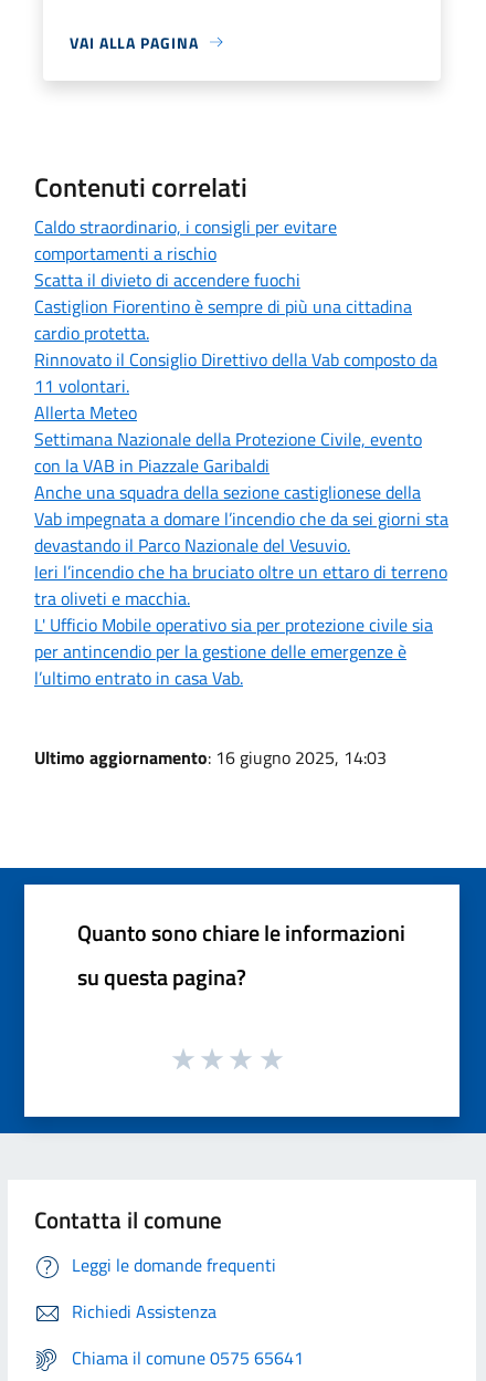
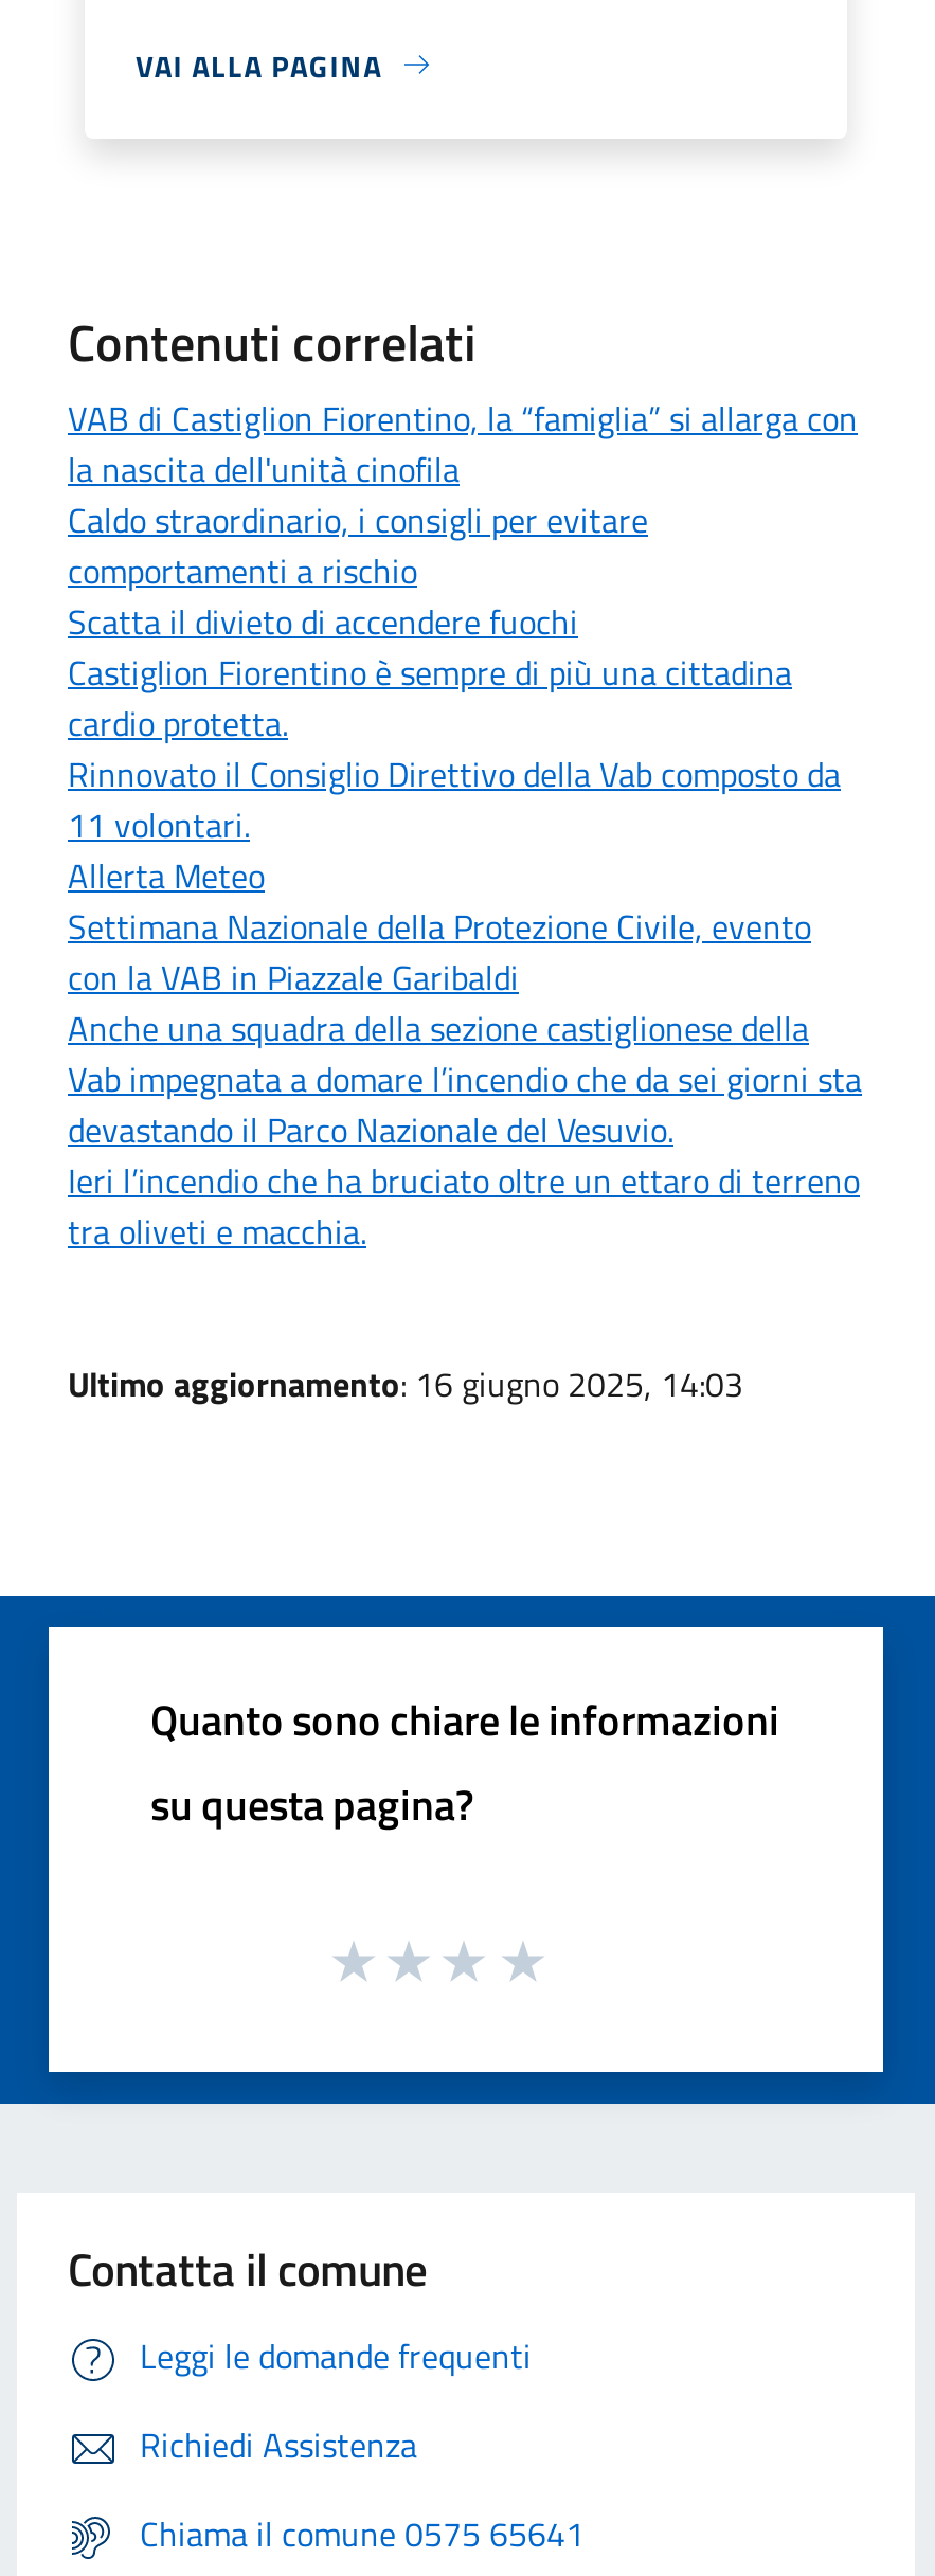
+ VAB di Castiglion Fiorentino, la “famiglia” si allarga con
+ la nascita dell'unità cinofila

moved down: Caldo straordinario, i consigli per evitare | comportamenti a rischio | Scatta il divieto di accendere fuochi | ... | Ieri l’incendio che ha bruciato oltre un ettaro di terreno | tra oliveti e macchia.

- L' Ufficio Mobile operativo sia per protezione civile sia
- per antincendio per la gestione delle emergenze è
- l’ultimo entrato in casa Vab.
